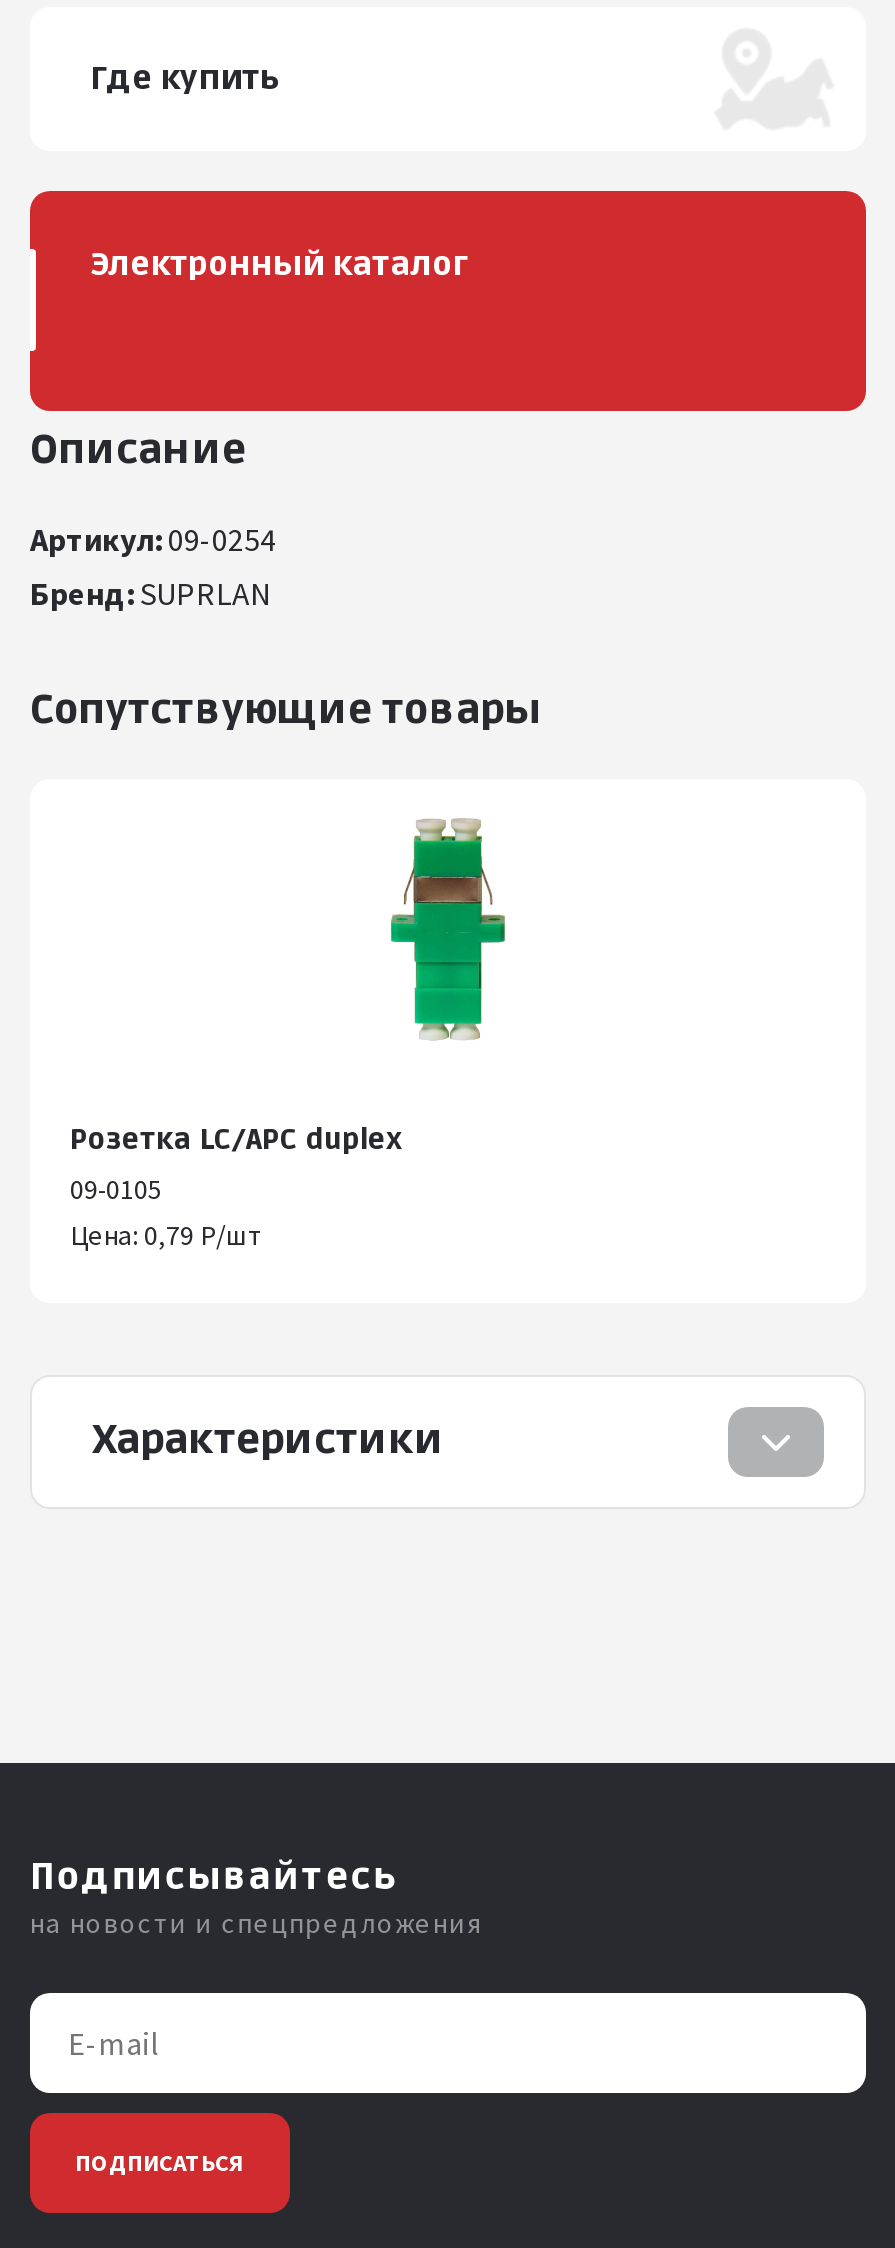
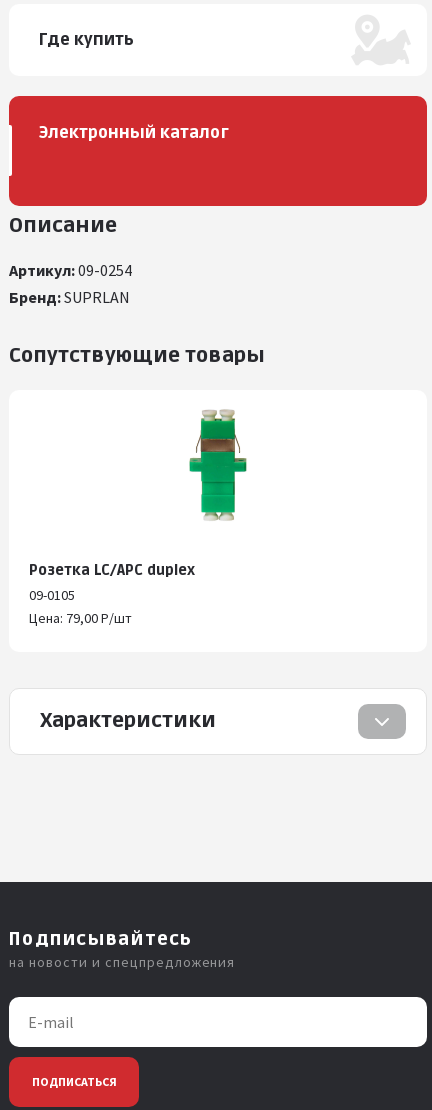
- Цена: 0,79 Р/шт
+ Цена: 79,00 Р/шт
